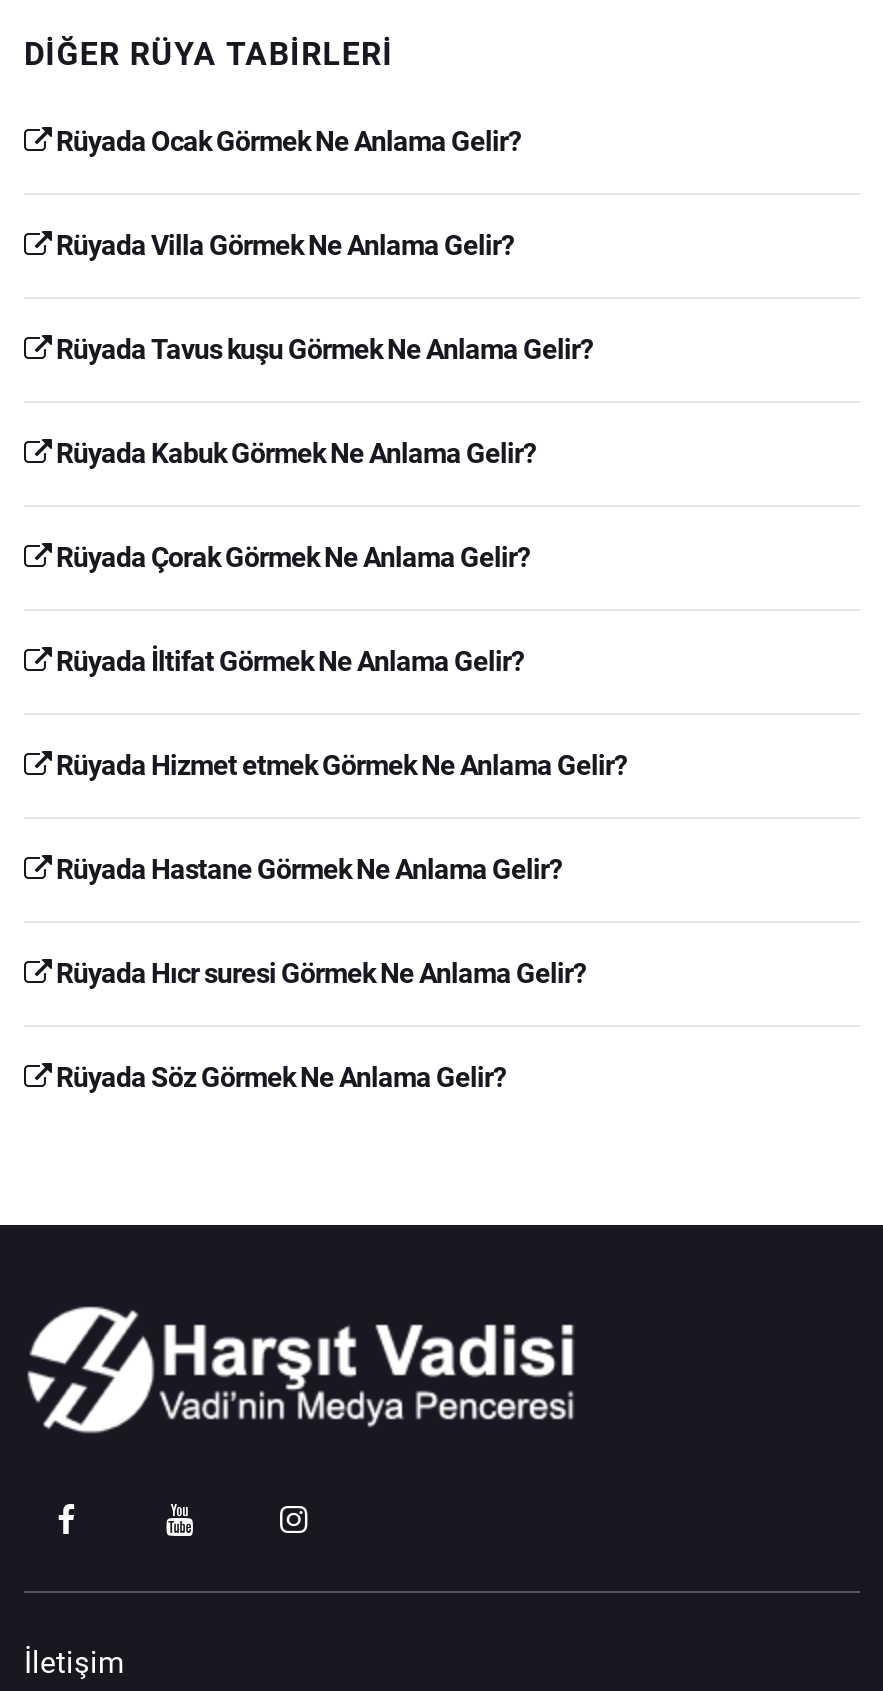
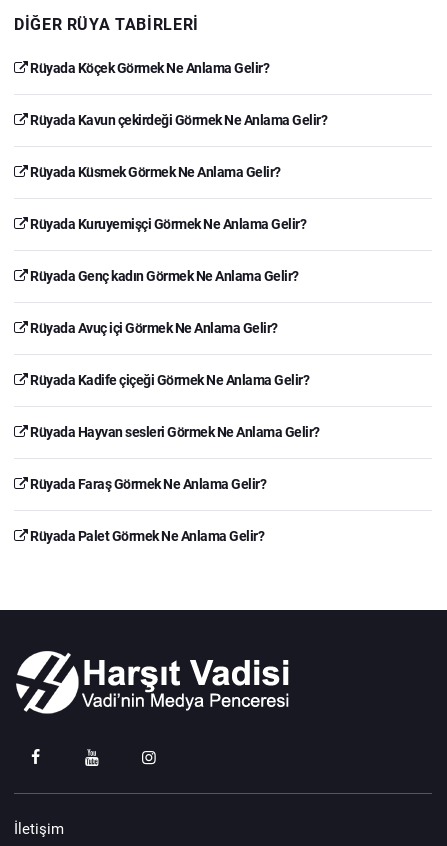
- Rüyada Ocak Görmek Ne Anlama Gelir?
+ Rüyada Köçek Görmek Ne Anlama Gelir?

- Rüyada Villa Görmek Ne Anlama Gelir?
+ Rüyada Kavun çekirdeği Görmek Ne Anlama Gelir?

- Rüyada Tavus kuşu Görmek Ne Anlama Gelir?
+ Rüyada Küsmek Görmek Ne Anlama Gelir?

- Rüyada Kabuk Görmek Ne Anlama Gelir?
+ Rüyada Kuruyemişçi Görmek Ne Anlama Gelir?

- Rüyada Çorak Görmek Ne Anlama Gelir?
+ Rüyada Genç kadın Görmek Ne Anlama Gelir?

- Rüyada İltifat Görmek Ne Anlama Gelir?
+ Rüyada Avuç içi Görmek Ne Anlama Gelir?

- Rüyada Hizmet etmek Görmek Ne Anlama Gelir?
+ Rüyada Kadife çiçeği Görmek Ne Anlama Gelir?

- Rüyada Hastane Görmek Ne Anlama Gelir?
+ Rüyada Hayvan sesleri Görmek Ne Anlama Gelir?

- Rüyada Hıcr suresi Görmek Ne Anlama Gelir?
+ Rüyada Faraş Görmek Ne Anlama Gelir?

- Rüyada Söz Görmek Ne Anlama Gelir?
+ Rüyada Palet Görmek Ne Anlama Gelir?
